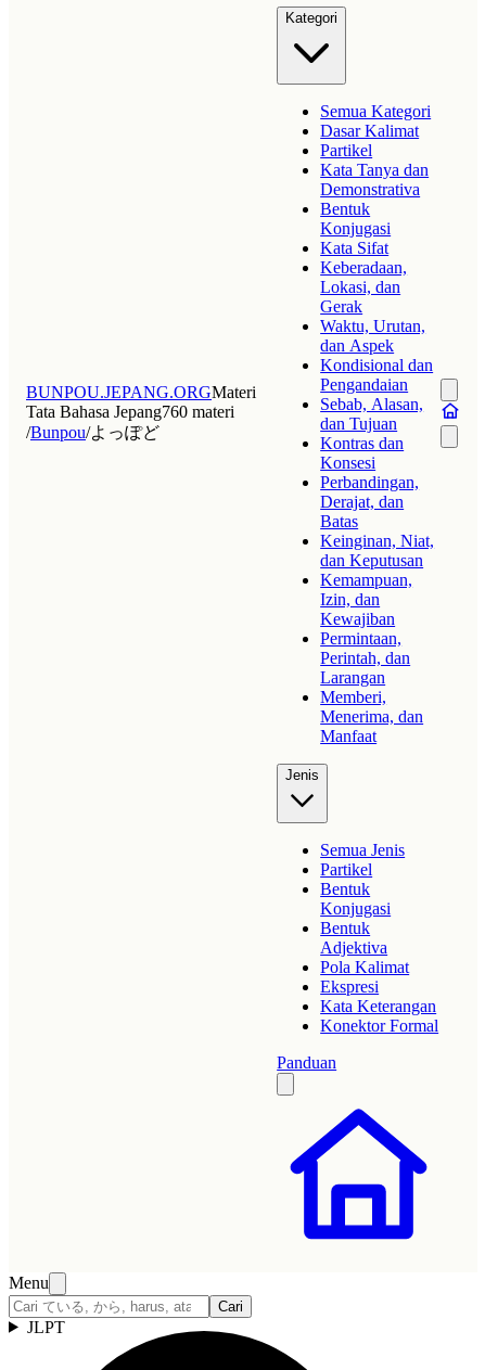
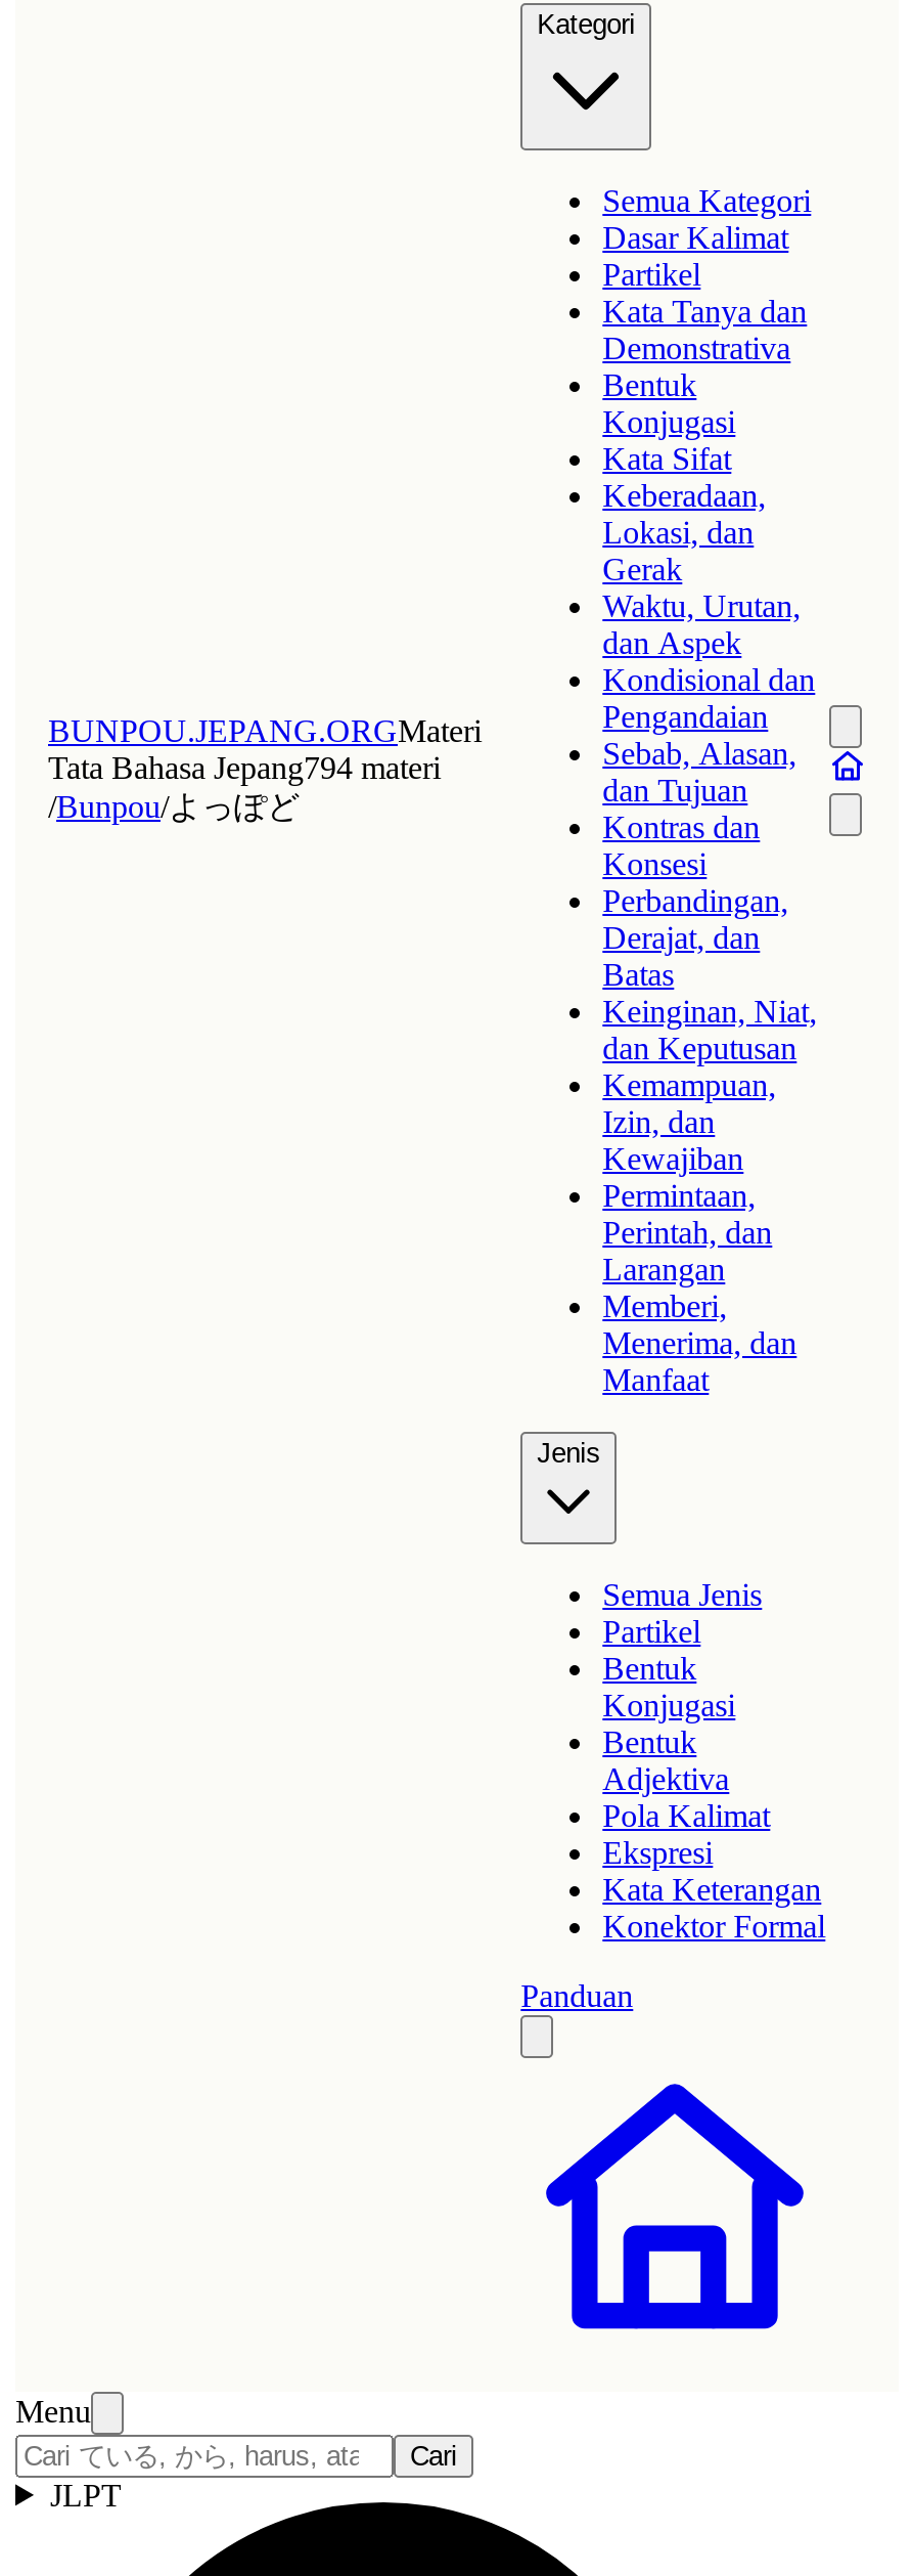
- Tata Bahasa Jepang760 materi
+ Tata Bahasa Jepang794 materi
